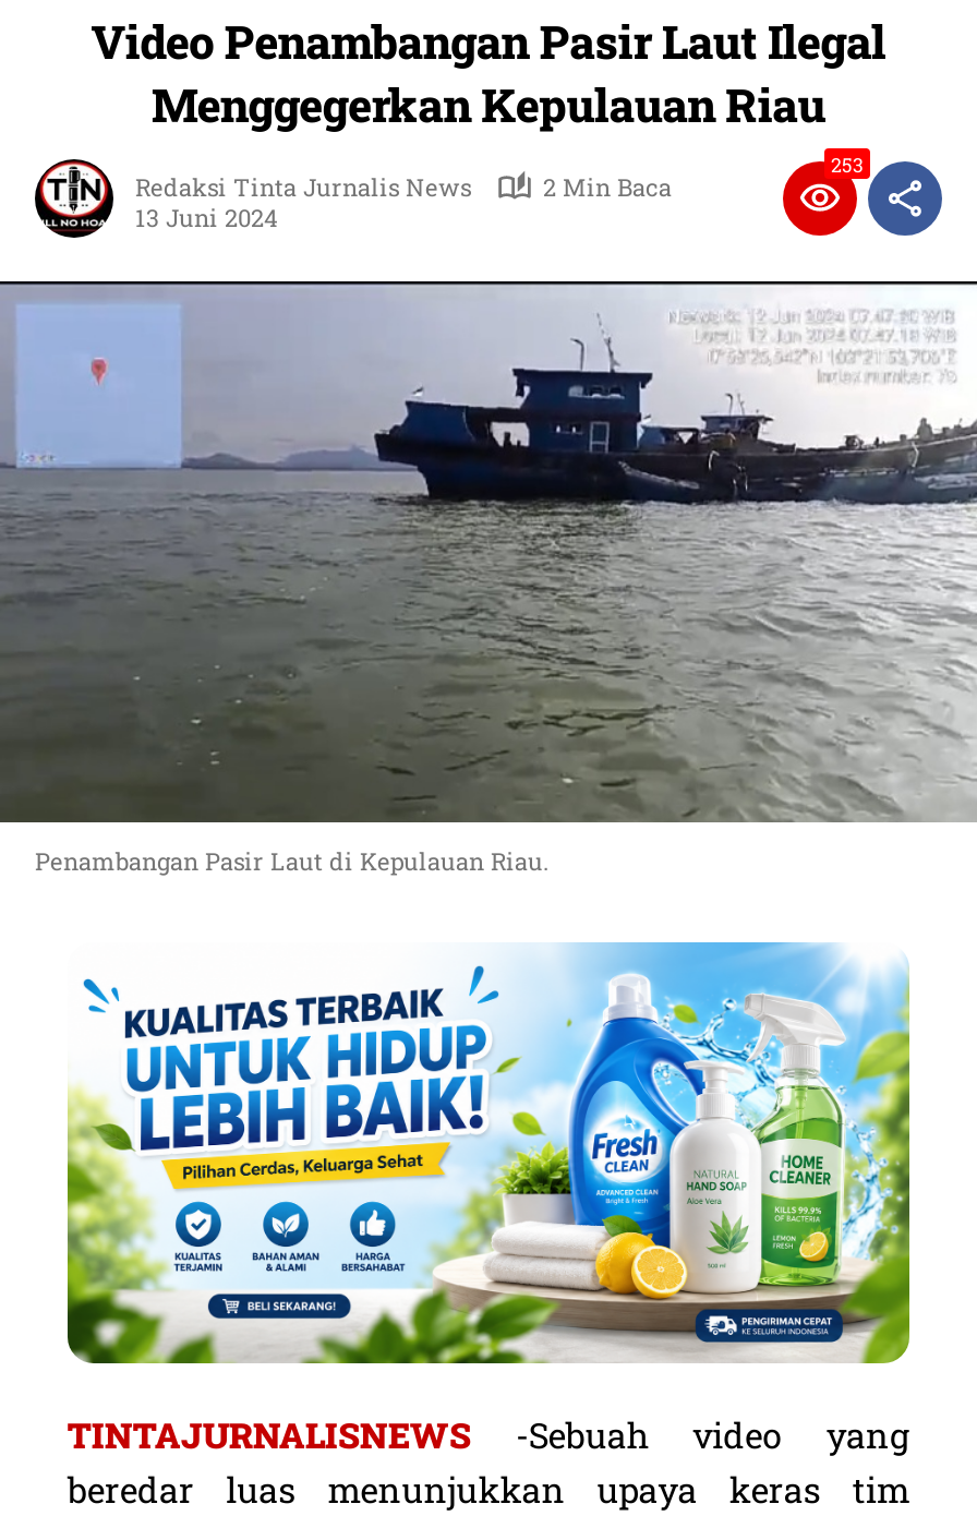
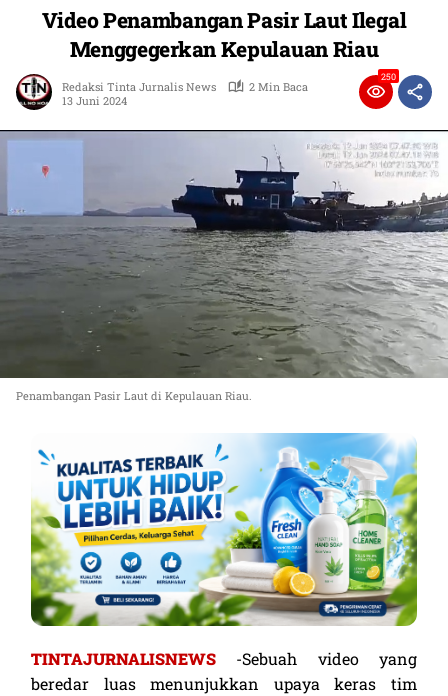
- 253
+ 250
